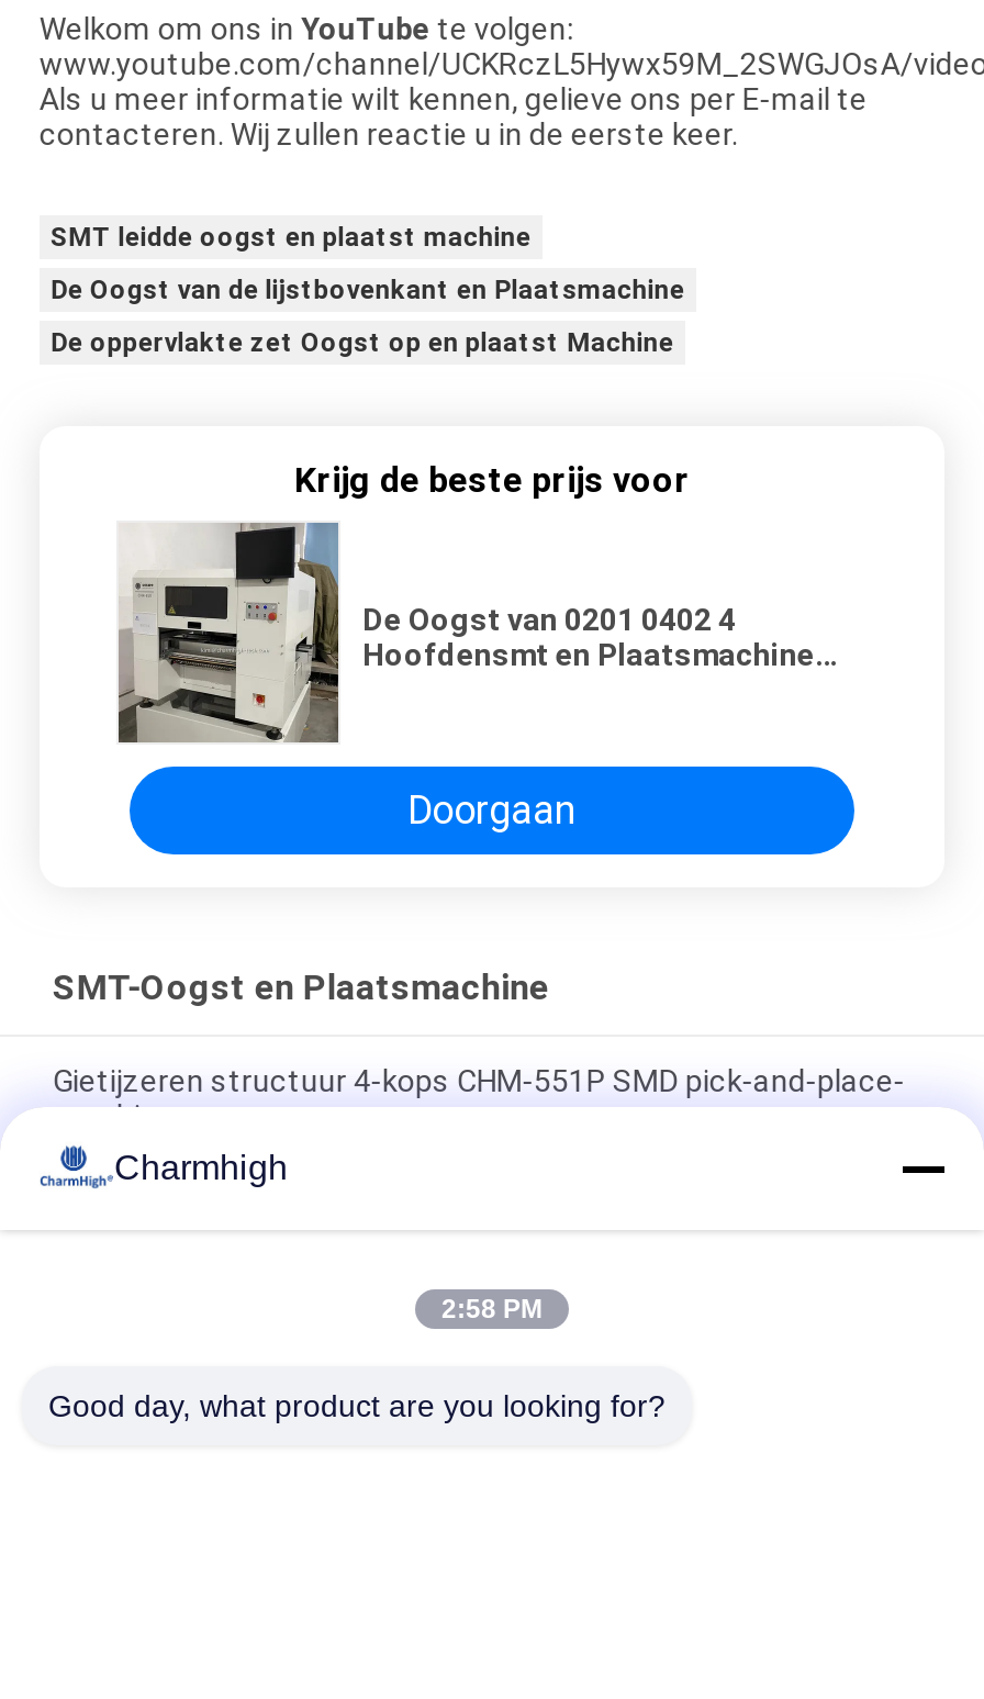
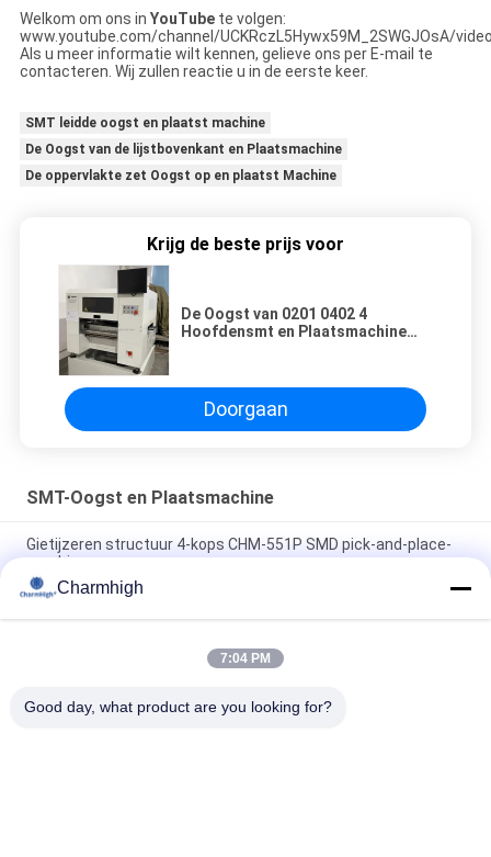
- 2:58 PM
+ 7:04 PM
